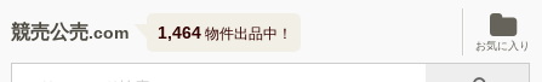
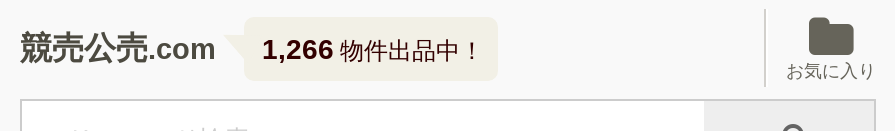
- 1,464物件出品中！
+ 1,266物件出品中！
